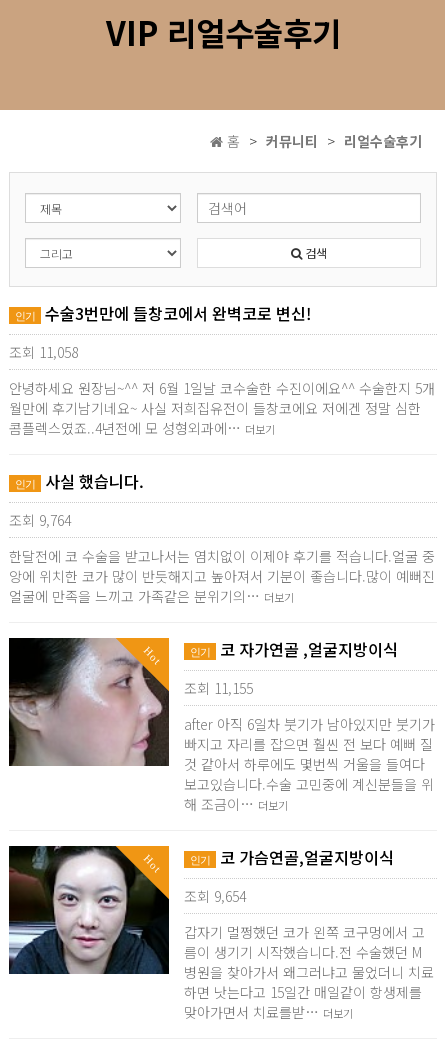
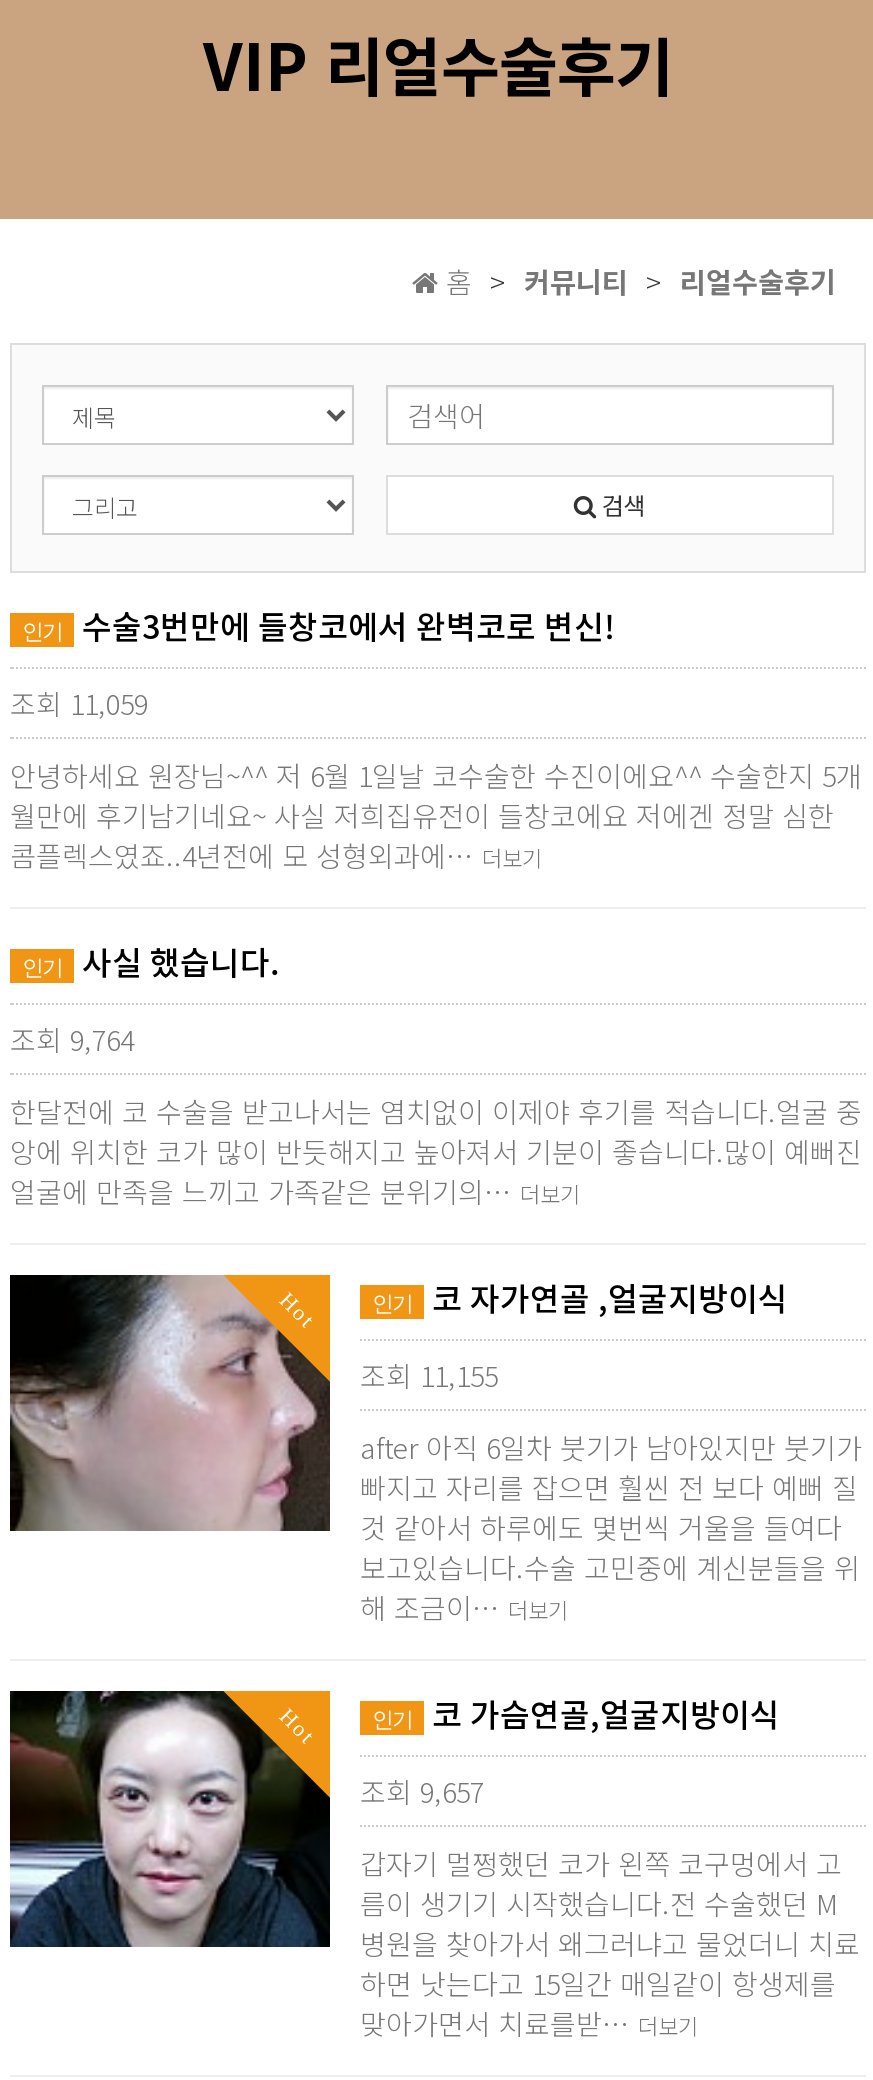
- 조회 11,058
+ 조회 11,059

- 조회 9,654
+ 조회 9,657
